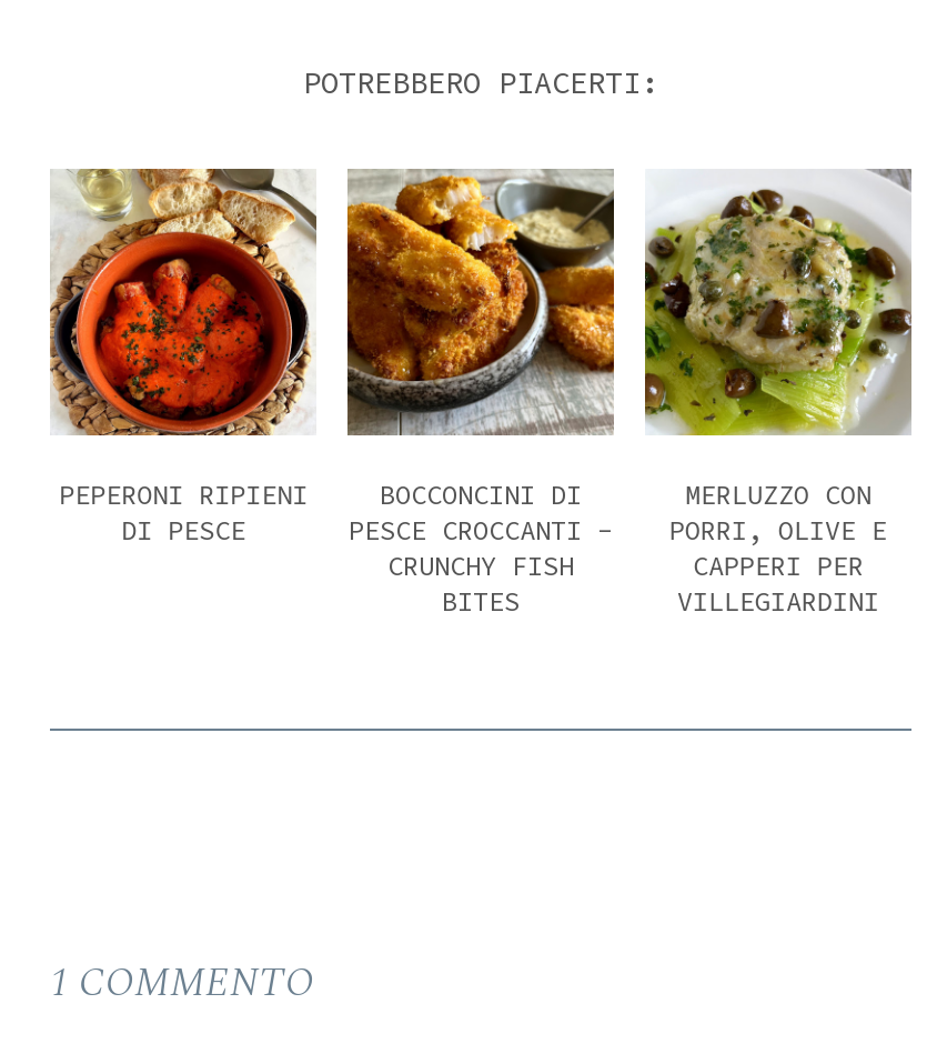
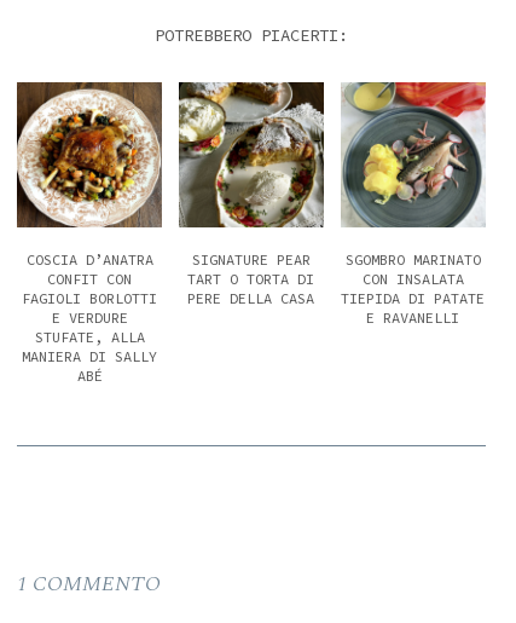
- [image]
+ [image]

- [image]
+ [image]

- [image]
+ [image]

- PEPERONI RIPIENI
- DI PESCE
+ COSCIA D’ANATRA
+ CONFIT CON
+ FAGIOLI BORLOTTI
+ E VERDURE
+ STUFATE, ALLA
+ MANIERA DI SALLY
+ ABÉ

- BOCCONCINI DI
- PESCE CROCCANTI -
- CRUNCHY FISH
- BITES
+ SIGNATURE PEAR
+ TART O TORTA DI
+ PERE DELLA CASA

- MERLUZZO CON
- PORRI, OLIVE E
- CAPPERI PER
- VILLEGIARDINI
+ SGOMBRO MARINATO
+ CON INSALATA
+ TIEPIDA DI PATATE
+ E RAVANELLI
